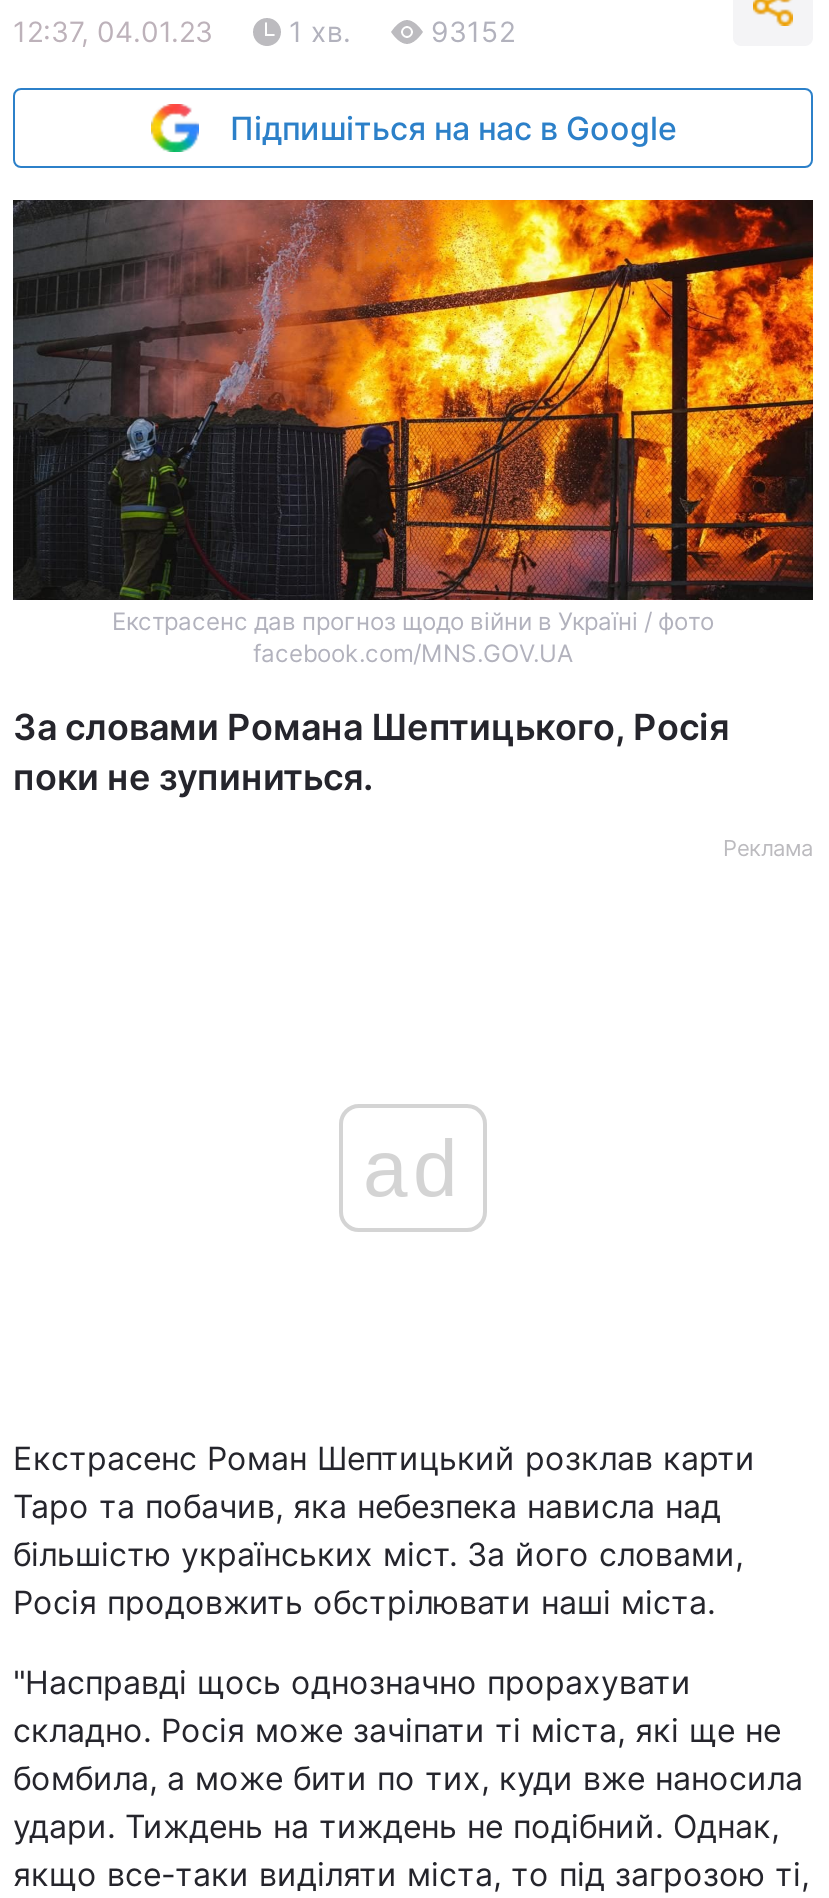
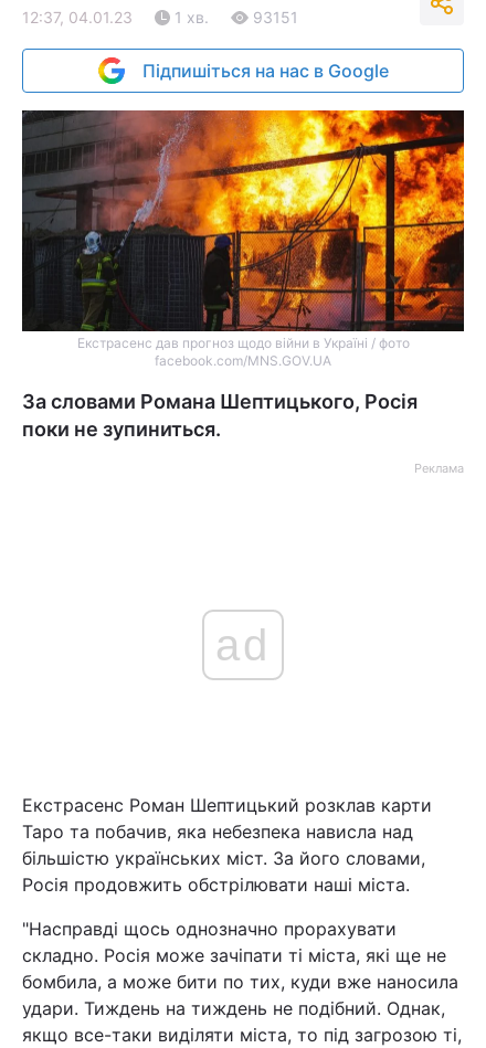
- 93152
+ 93151
